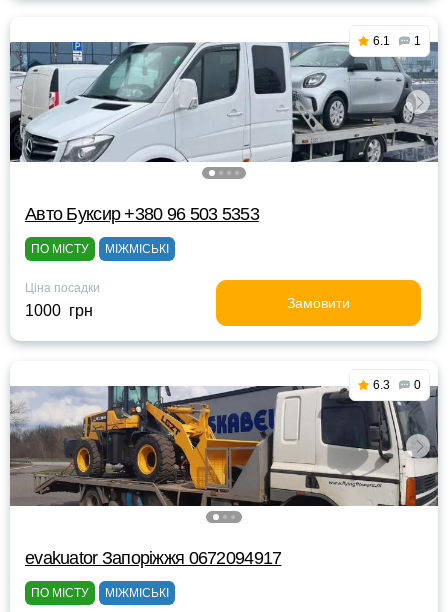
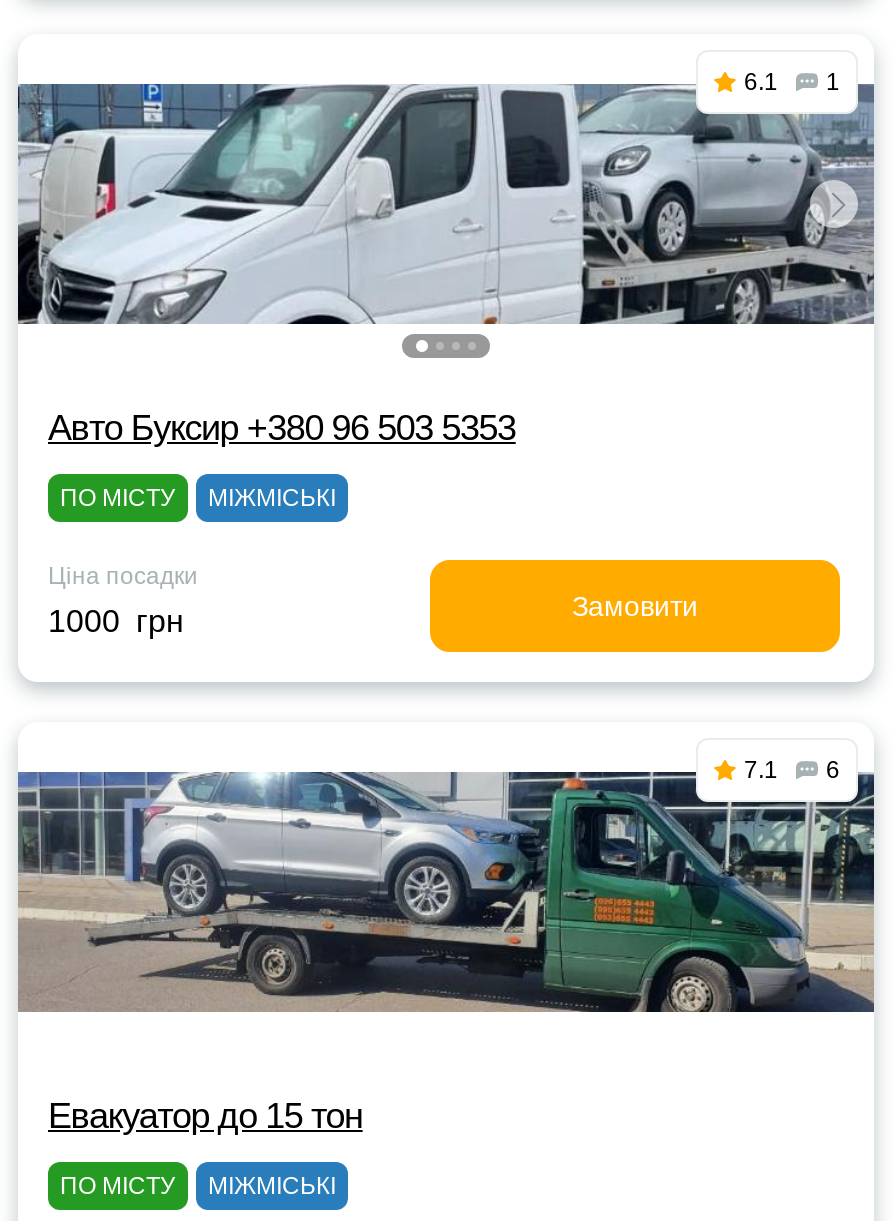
- [image]
- 6.3
- 0
+ [image]
+ 7.1
+ 6

- evakuator Запоріжжя 0672094917
+ Евакуатор до 15 тон
